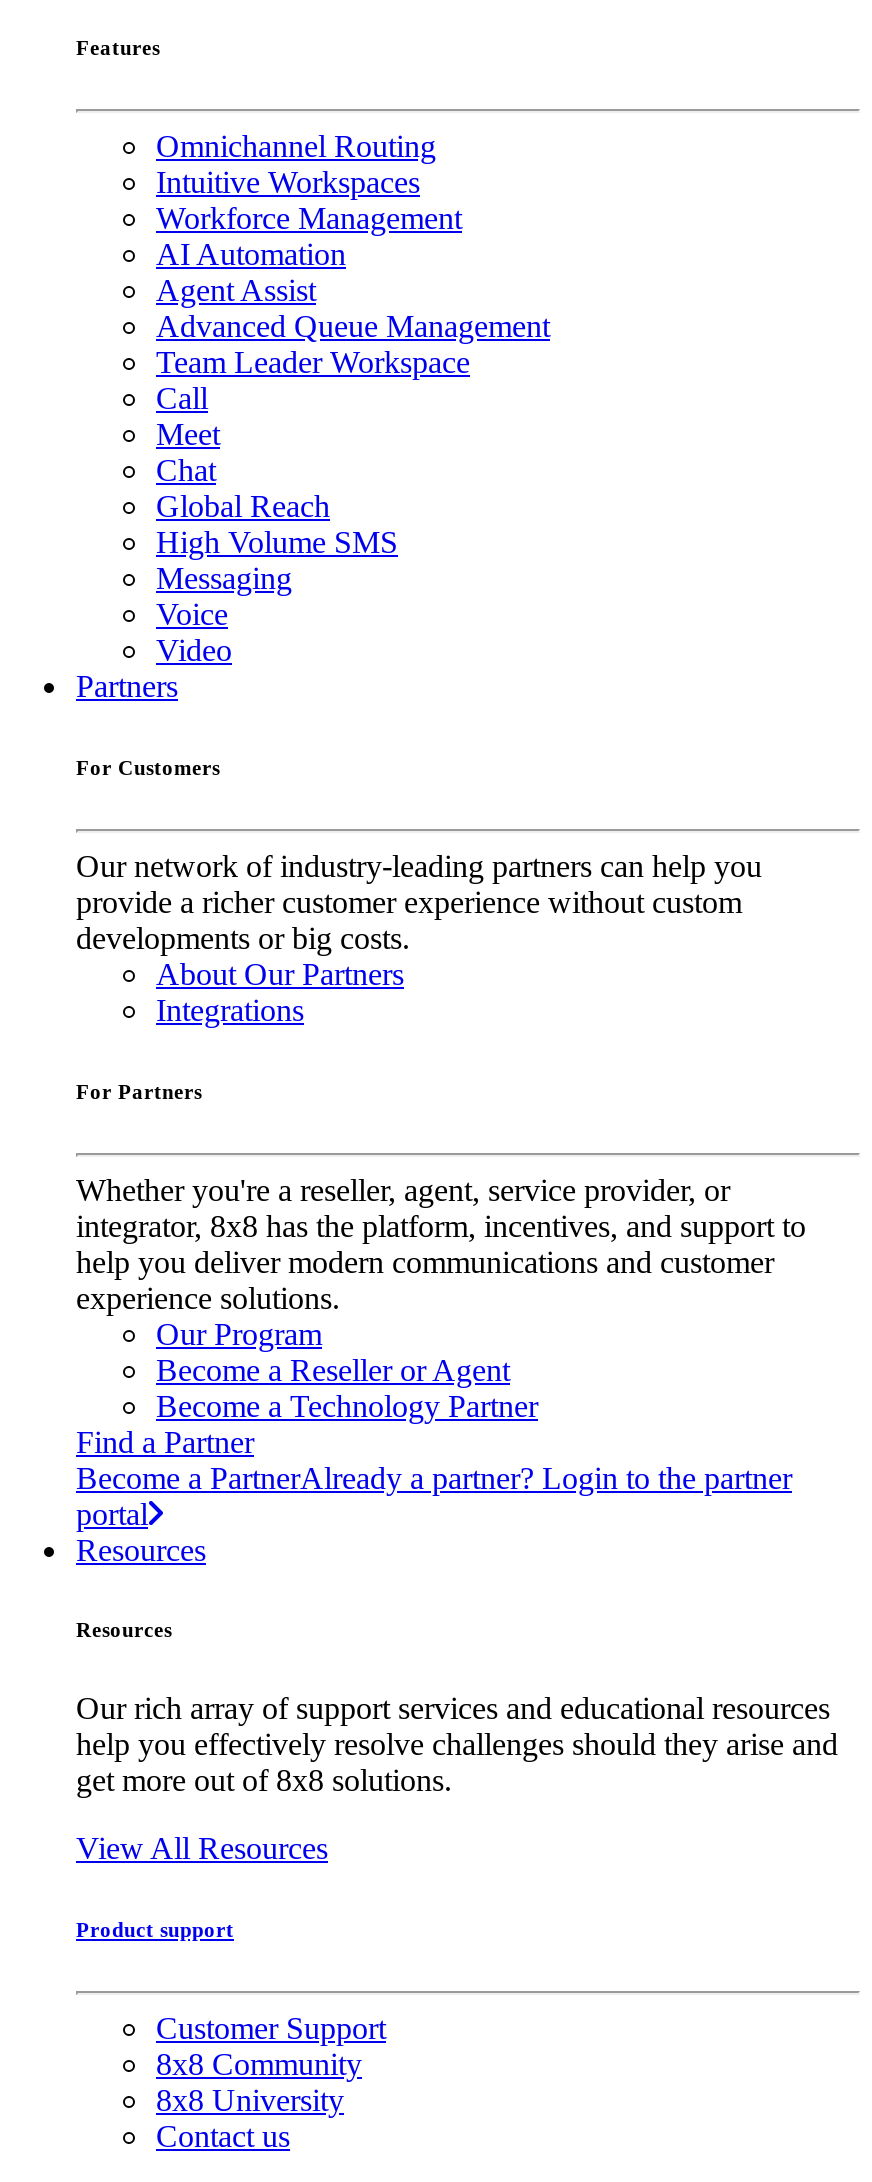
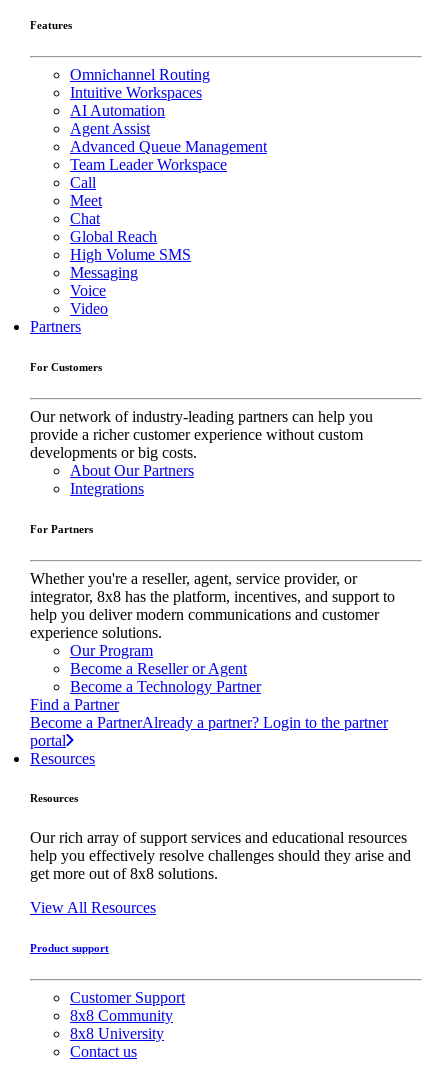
- Workforce Management
